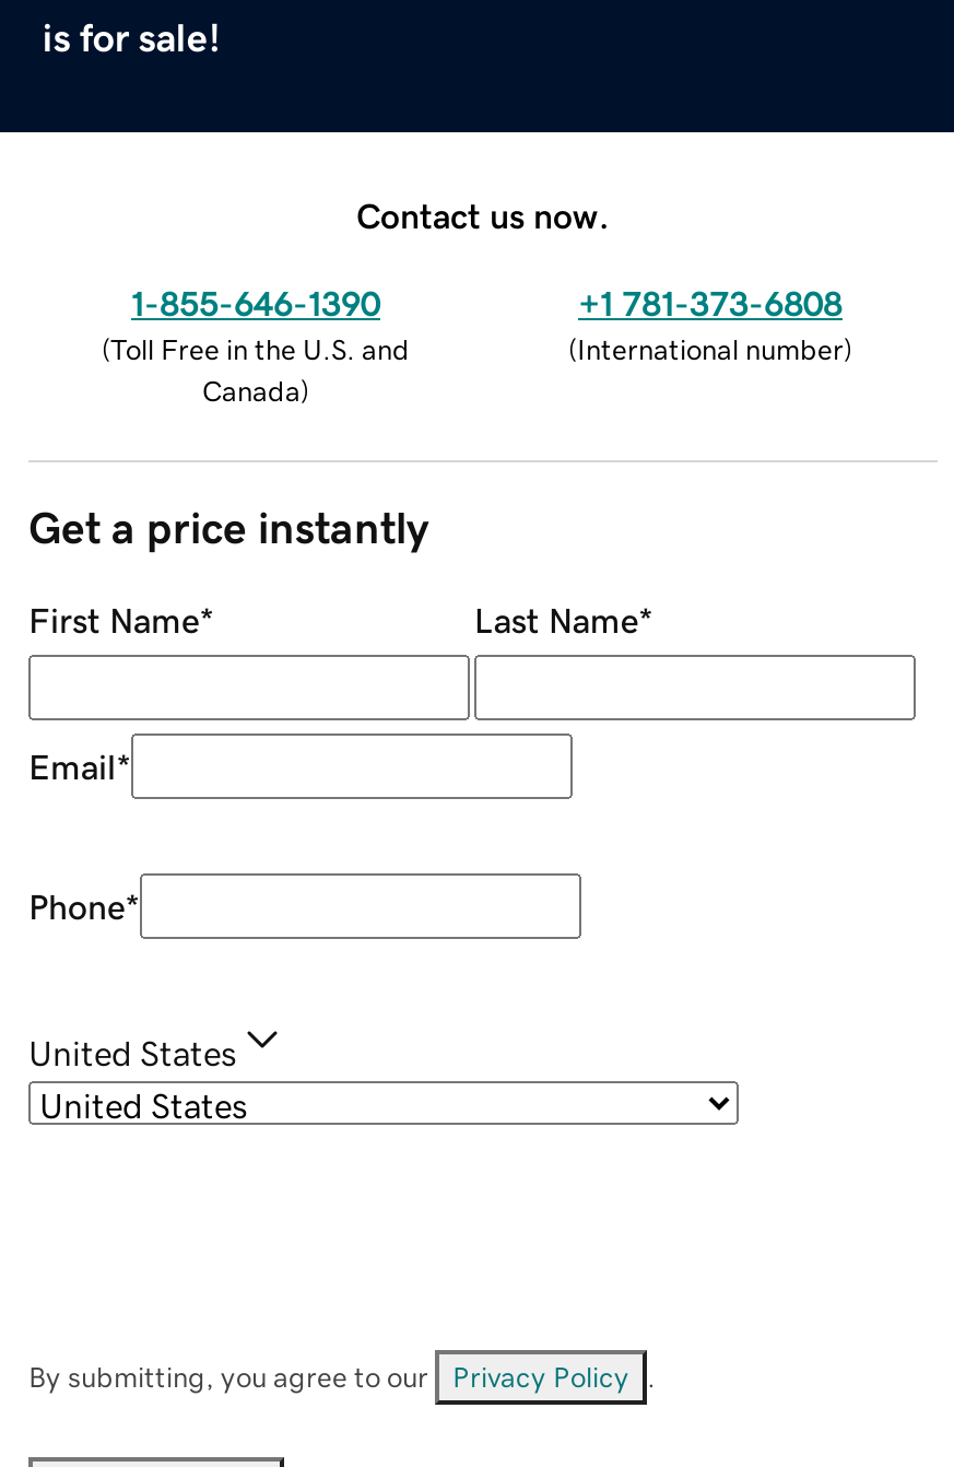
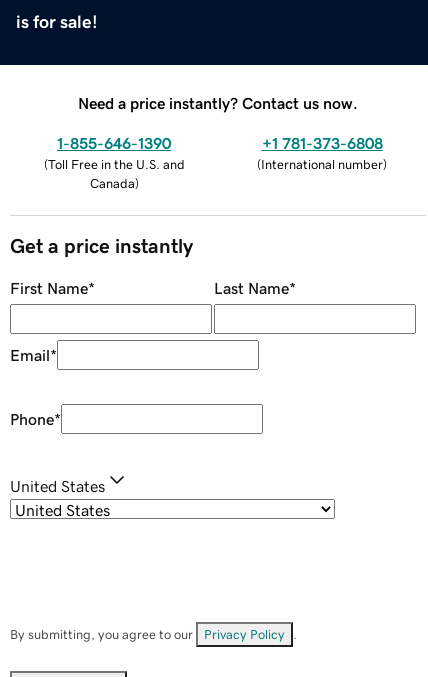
- Contact us now.
+ Need a price instantly? Contact us now.
